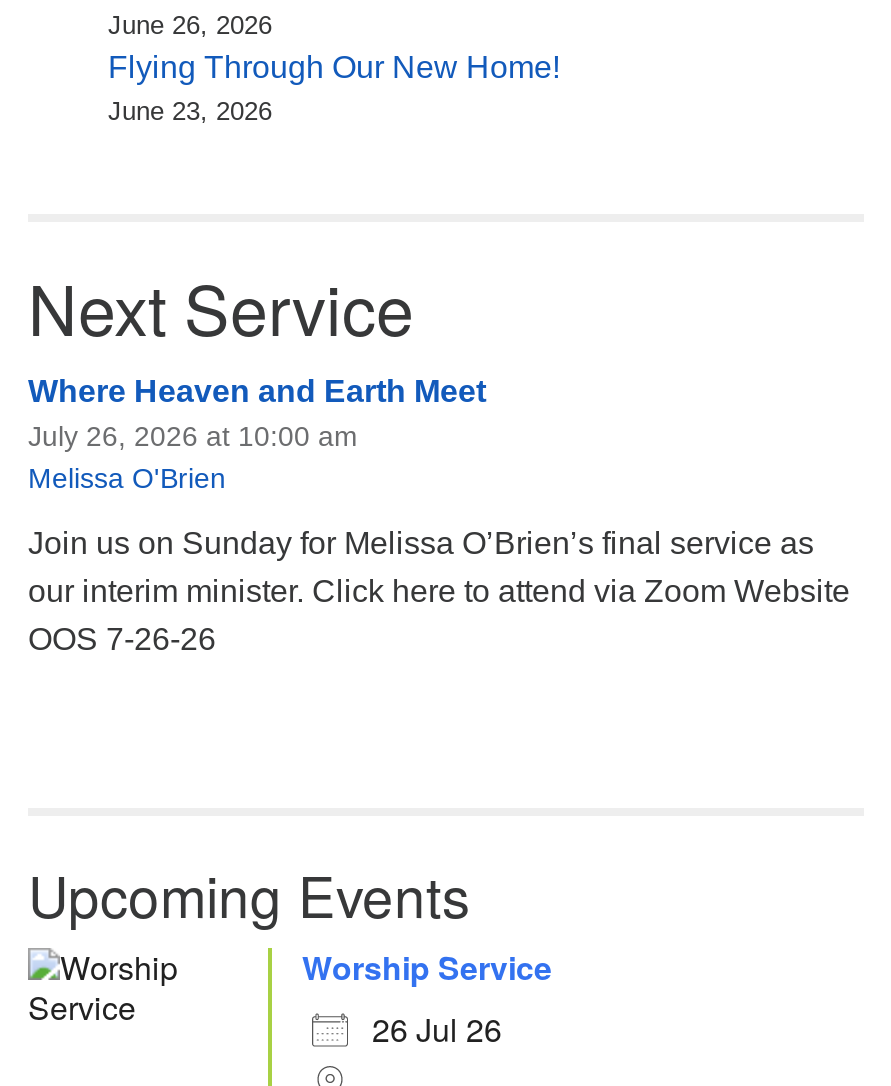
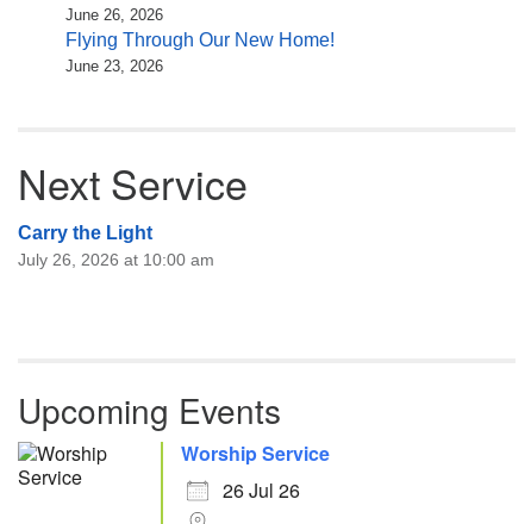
- Where Heaven and Earth Meet
+ Carry the Light

- Melissa O'Brien
- Join us on Sunday for Melissa O’Brien’s final service as
- our interim minister. Click here to attend via Zoom Website
- OOS 7-26-26
